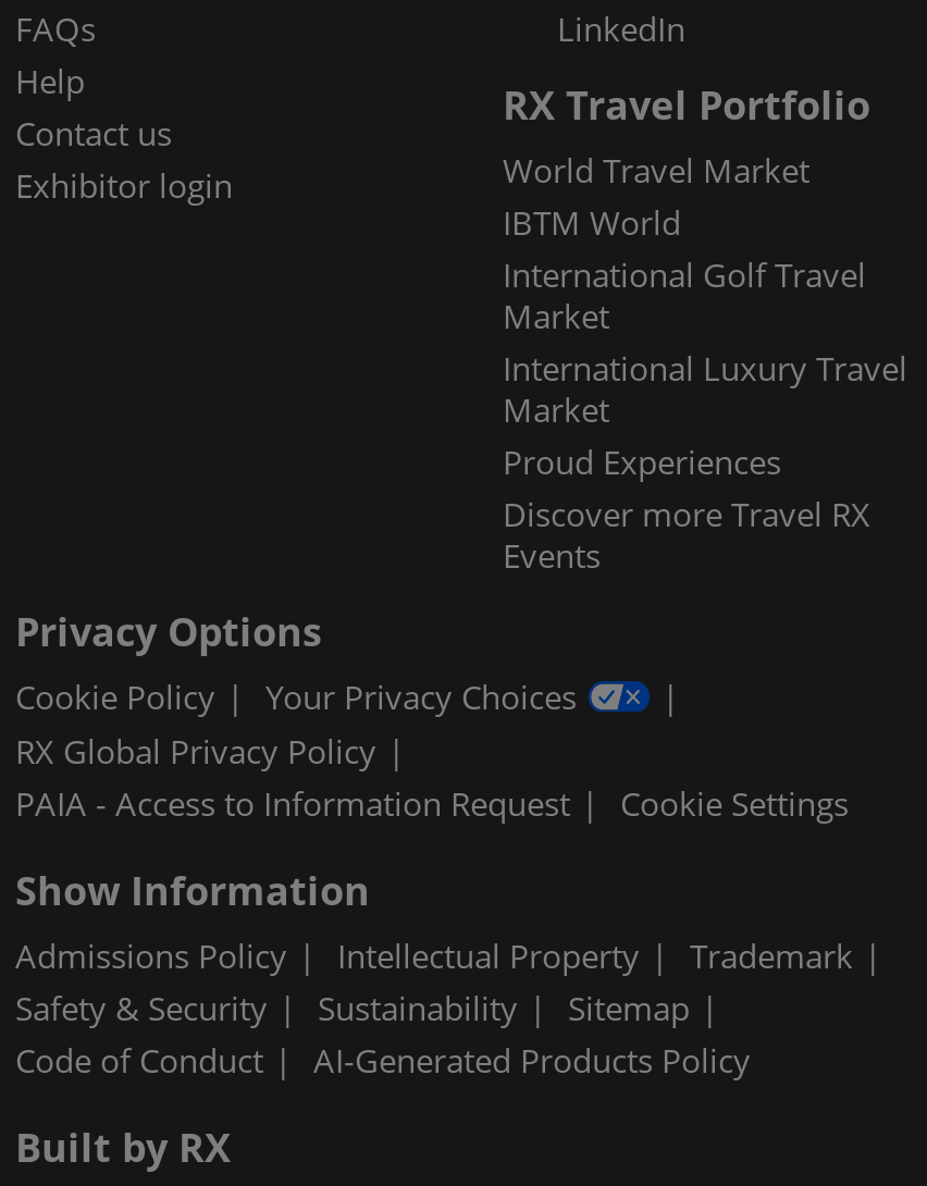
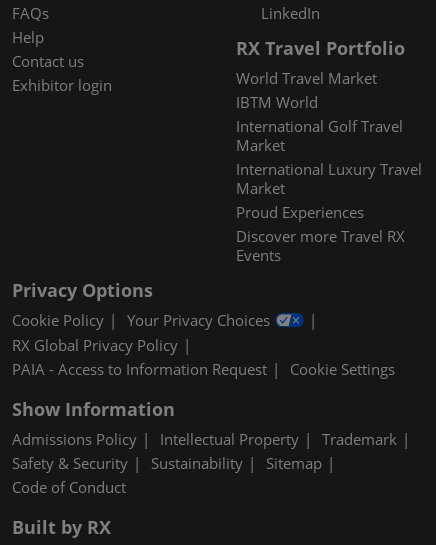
- AI-Generated Products Policy
